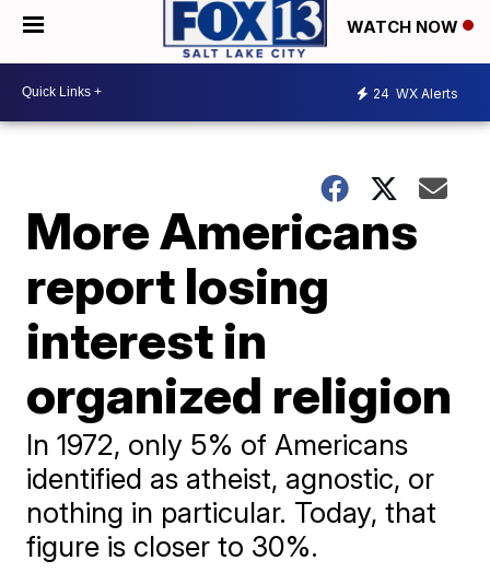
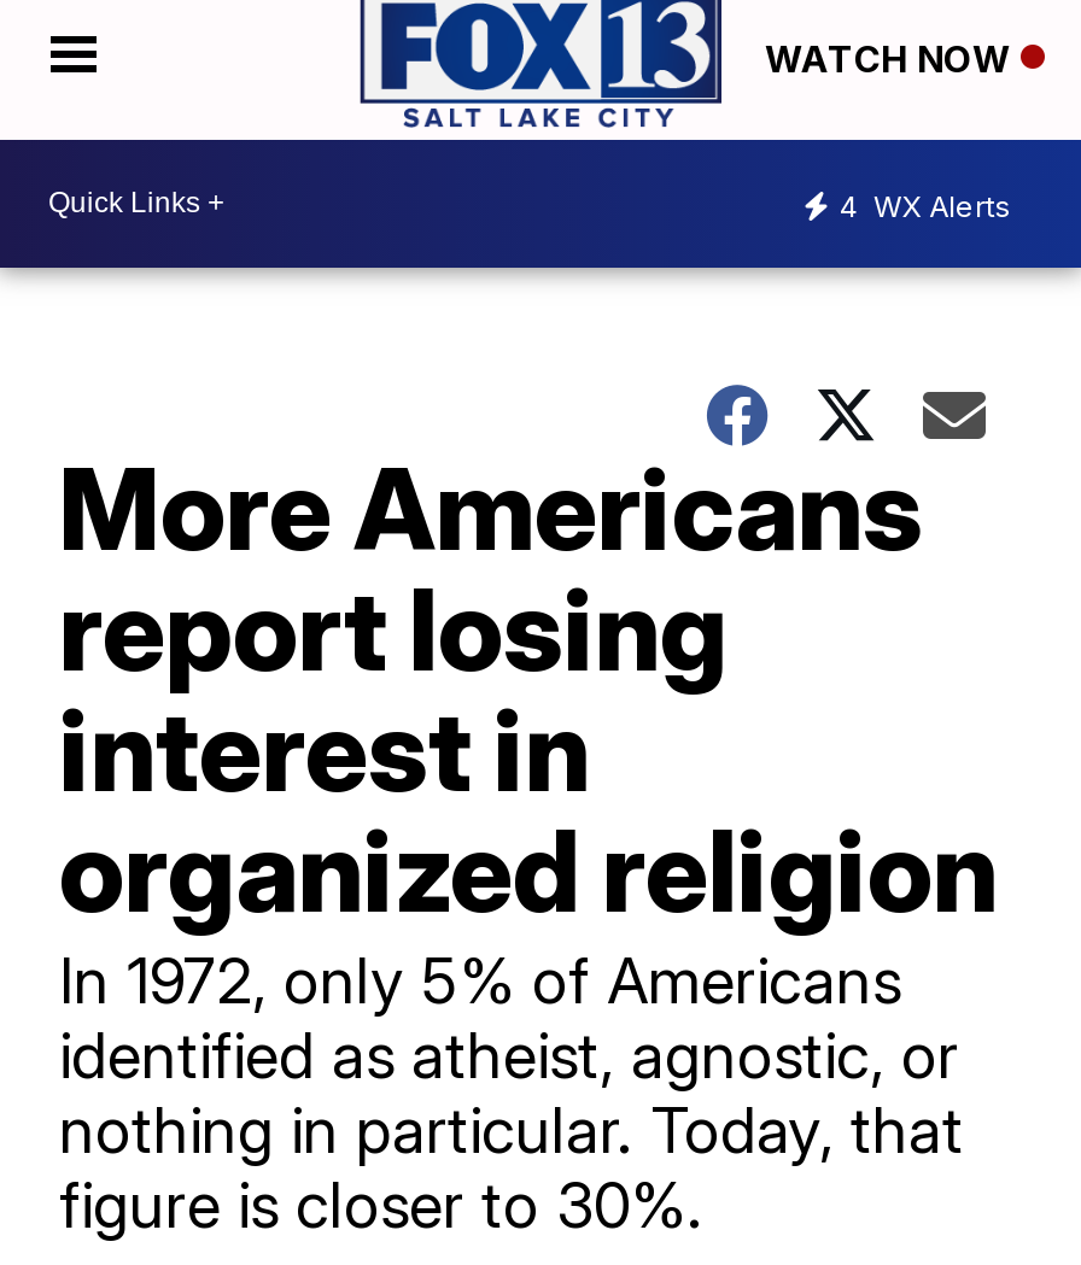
- 24 WX Alerts
+ 4 WX Alerts
